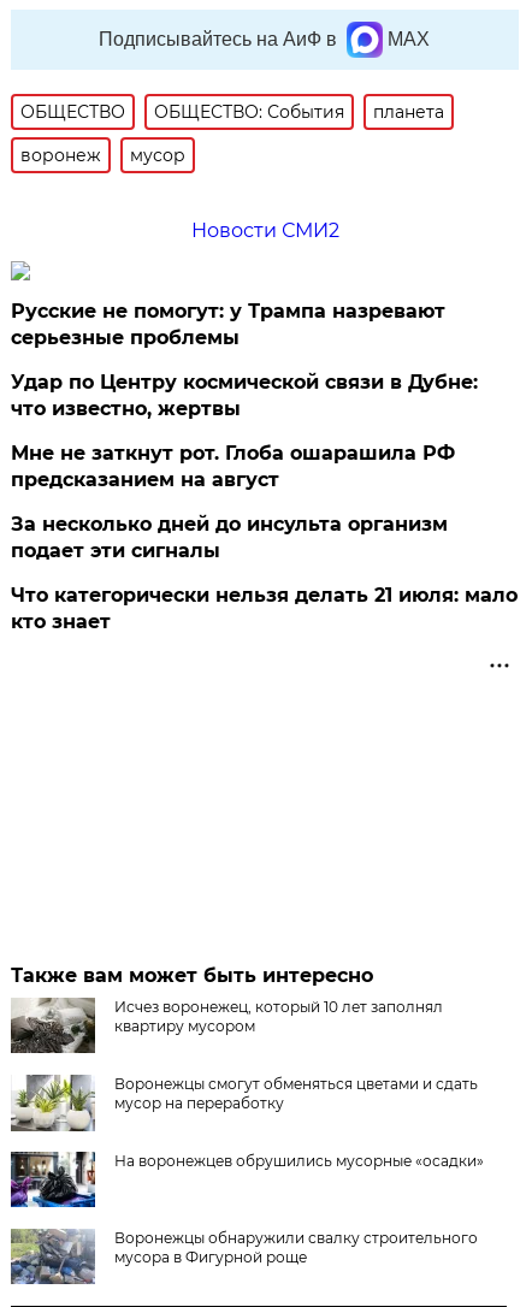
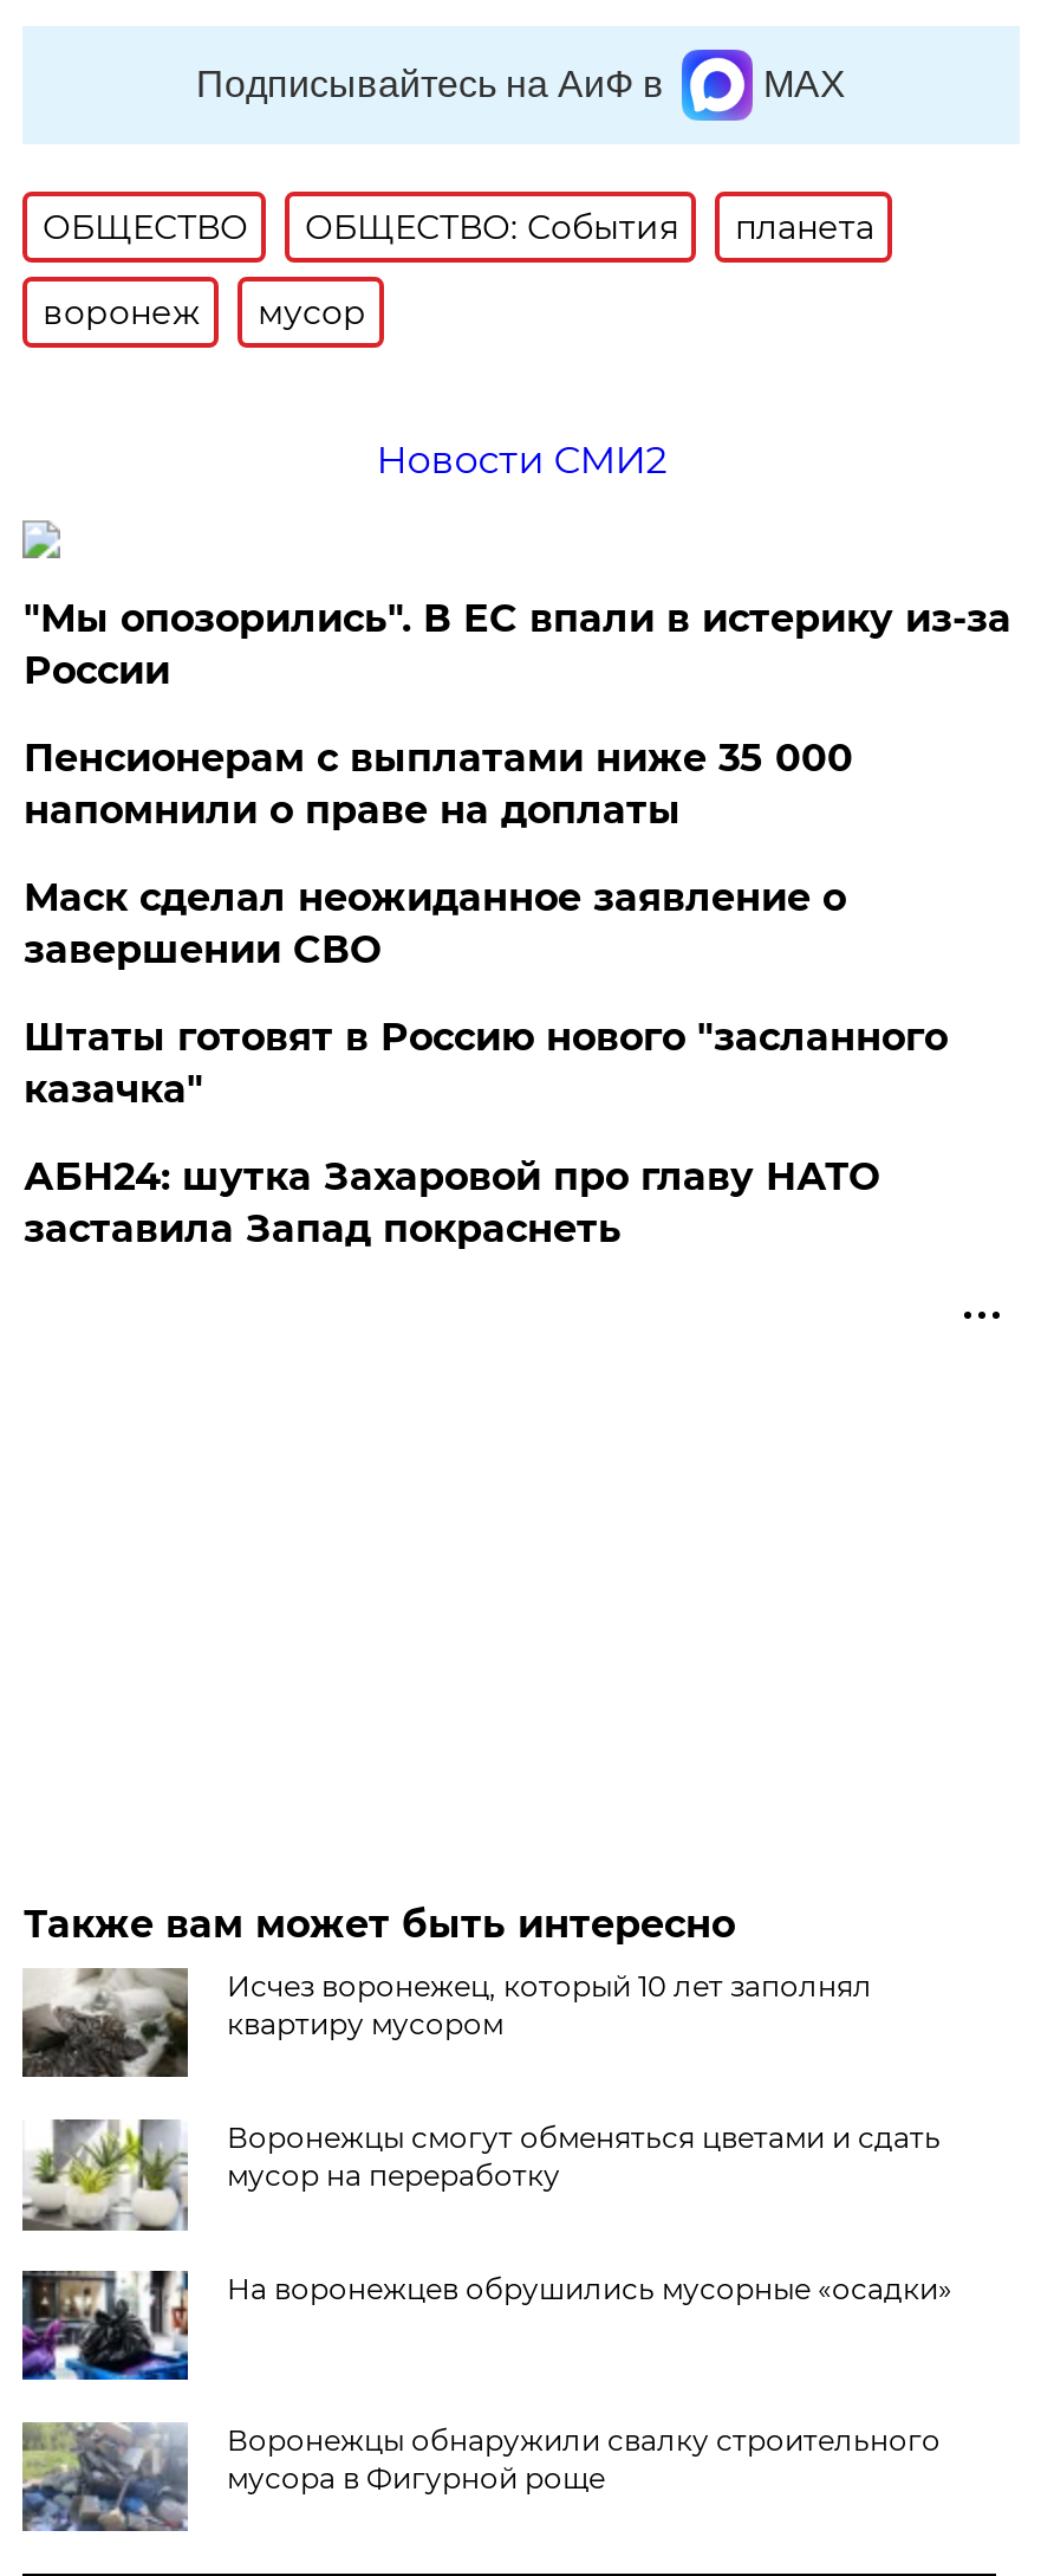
- Русские не помогут: у Трампа назревают
- серьезные проблемы
+ "Мы опозорились". В ЕС впали в истерику из-за
+ России

- Удар по Центру космической связи в Дубне:
- что известно, жертвы
+ Пенсионерам с выплатами ниже 35 000
+ напомнили о праве на доплаты

- Мне не заткнут рот. Глоба ошарашила РФ
- предсказанием на август
+ Маск сделал неожиданное заявление о
+ завершении СВО

- За несколько дней до инсульта организм
- подает эти сигналы
+ Штаты готовят в Россию нового "засланного
+ казачка"

- Что категорически нельзя делать 21 июля: мало
- кто знает
+ АБН24: шутка Захаровой про главу НАТО
+ заставила Запад покраснеть
